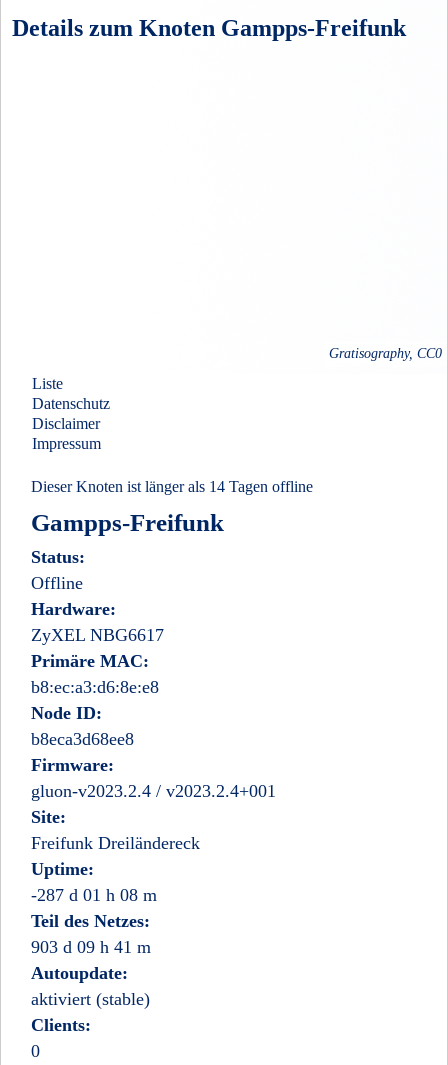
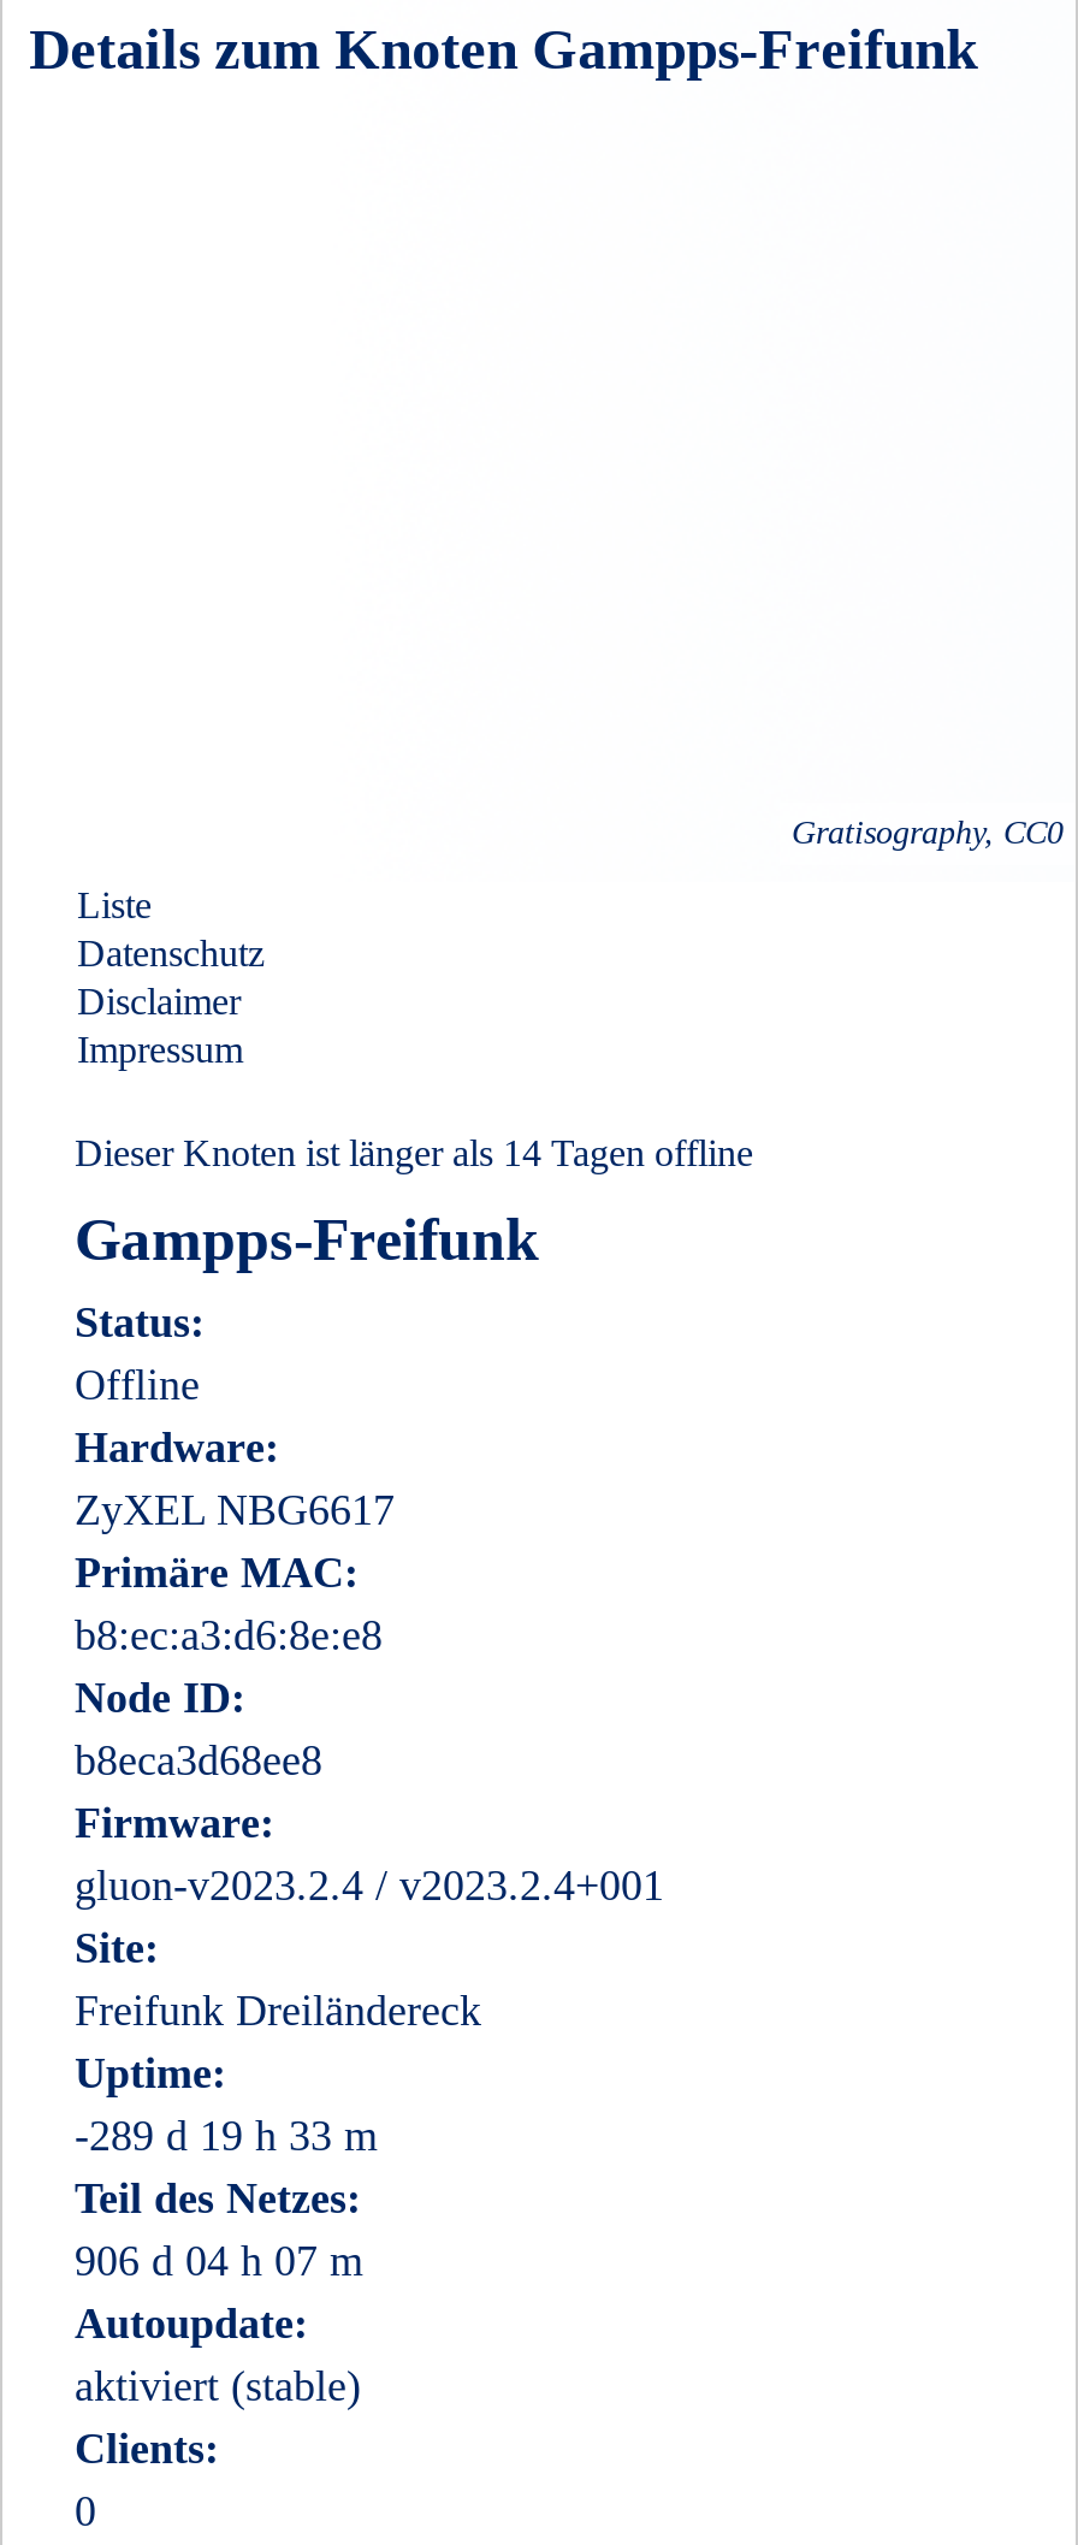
- -287 d 01 h 08 m
+ -289 d 19 h 33 m

- 903 d 09 h 41 m
+ 906 d 04 h 07 m
